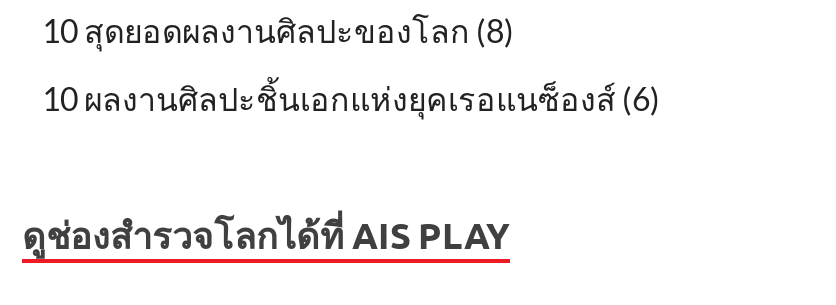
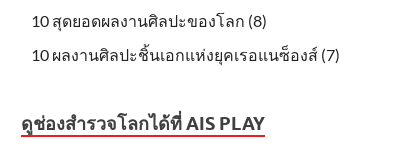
- 10 ผลงานศิลปะชิ้นเอกแห่งยุคเรอแนซ็องส์ (6)
+ 10 ผลงานศิลปะชิ้นเอกแห่งยุคเรอแนซ็องส์ (7)
